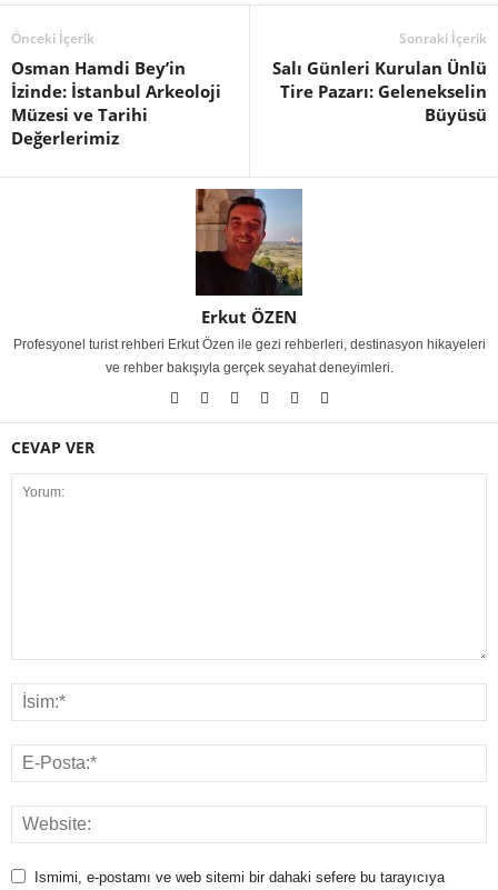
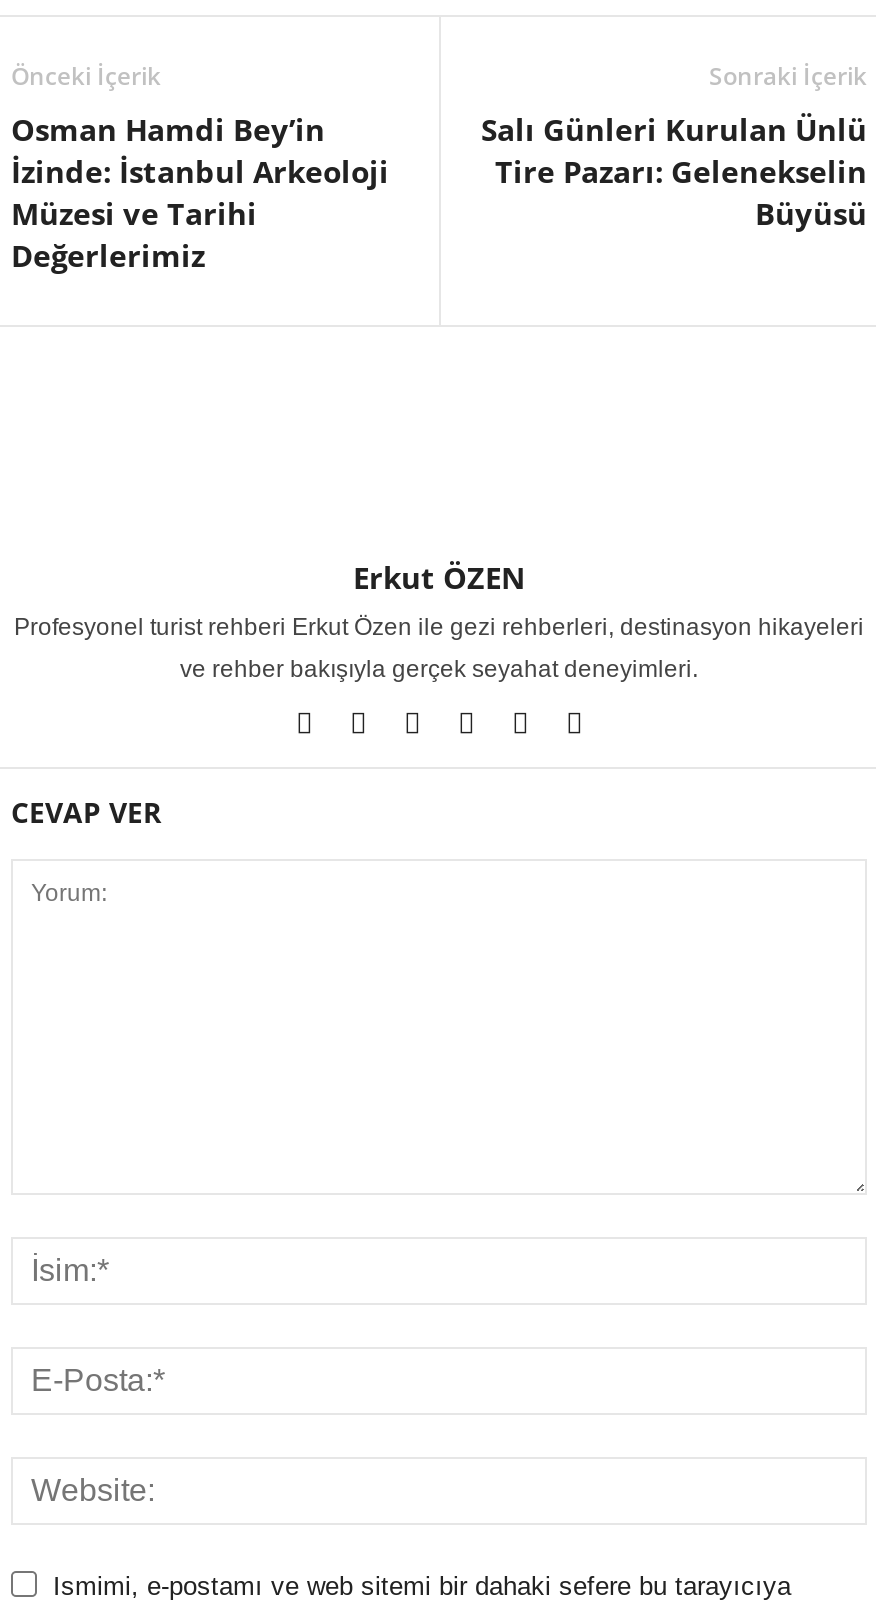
- [image]
